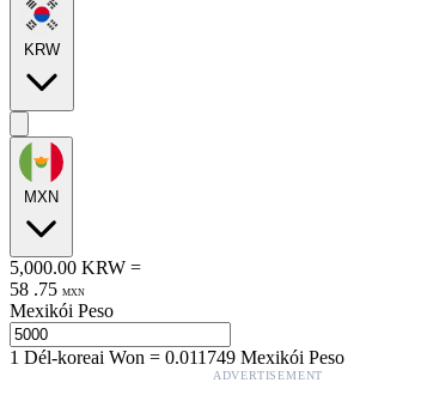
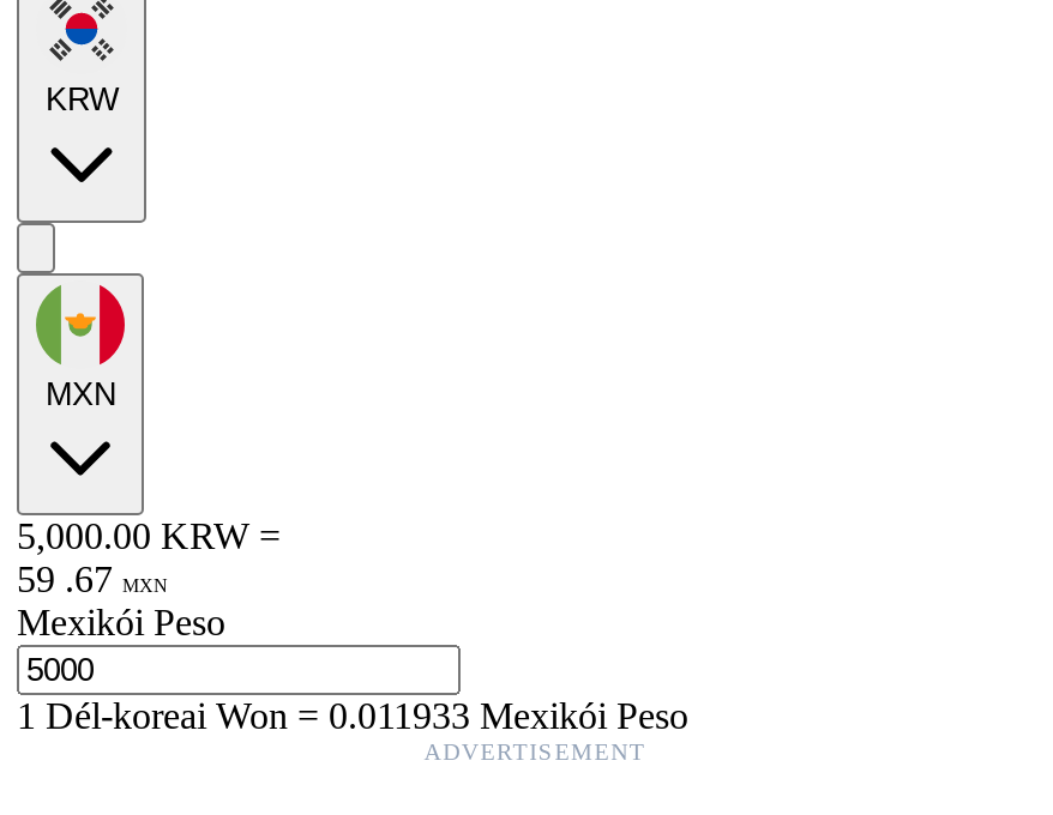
- 58 . 75 MXN
+ 59 . 67 MXN

- 1Dél-koreai Won=0.011749 Mexikói Peso
+ 1Dél-koreai Won=0.011933 Mexikói Peso
